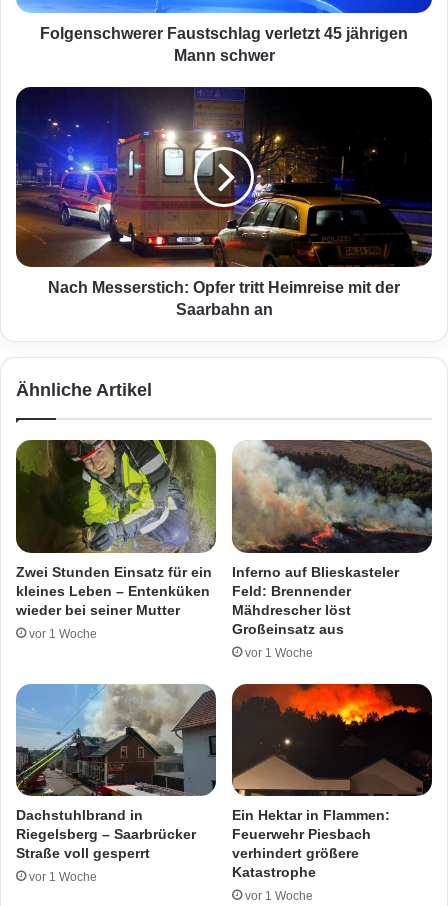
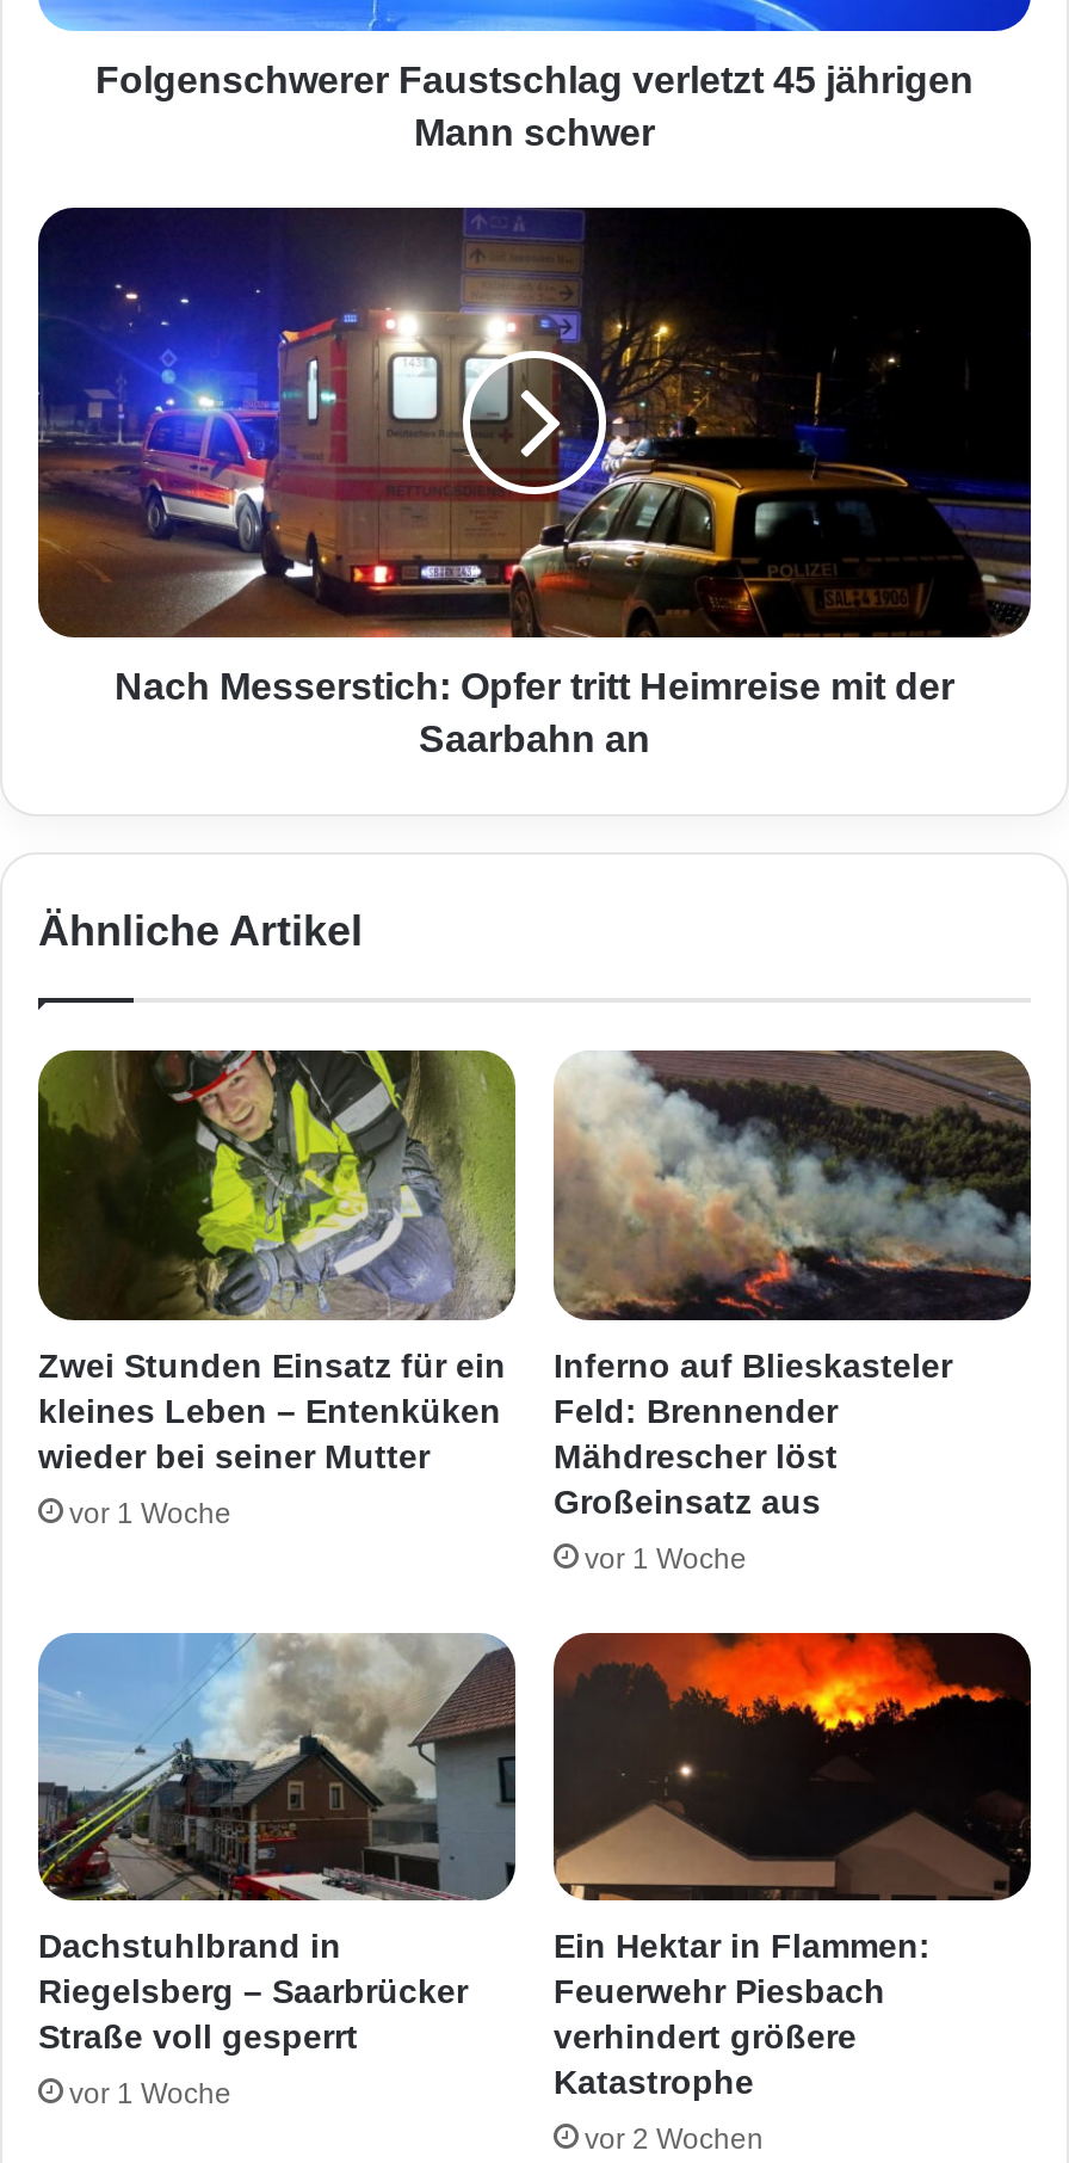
- vor 1 Woche
+ vor 2 Wochen
